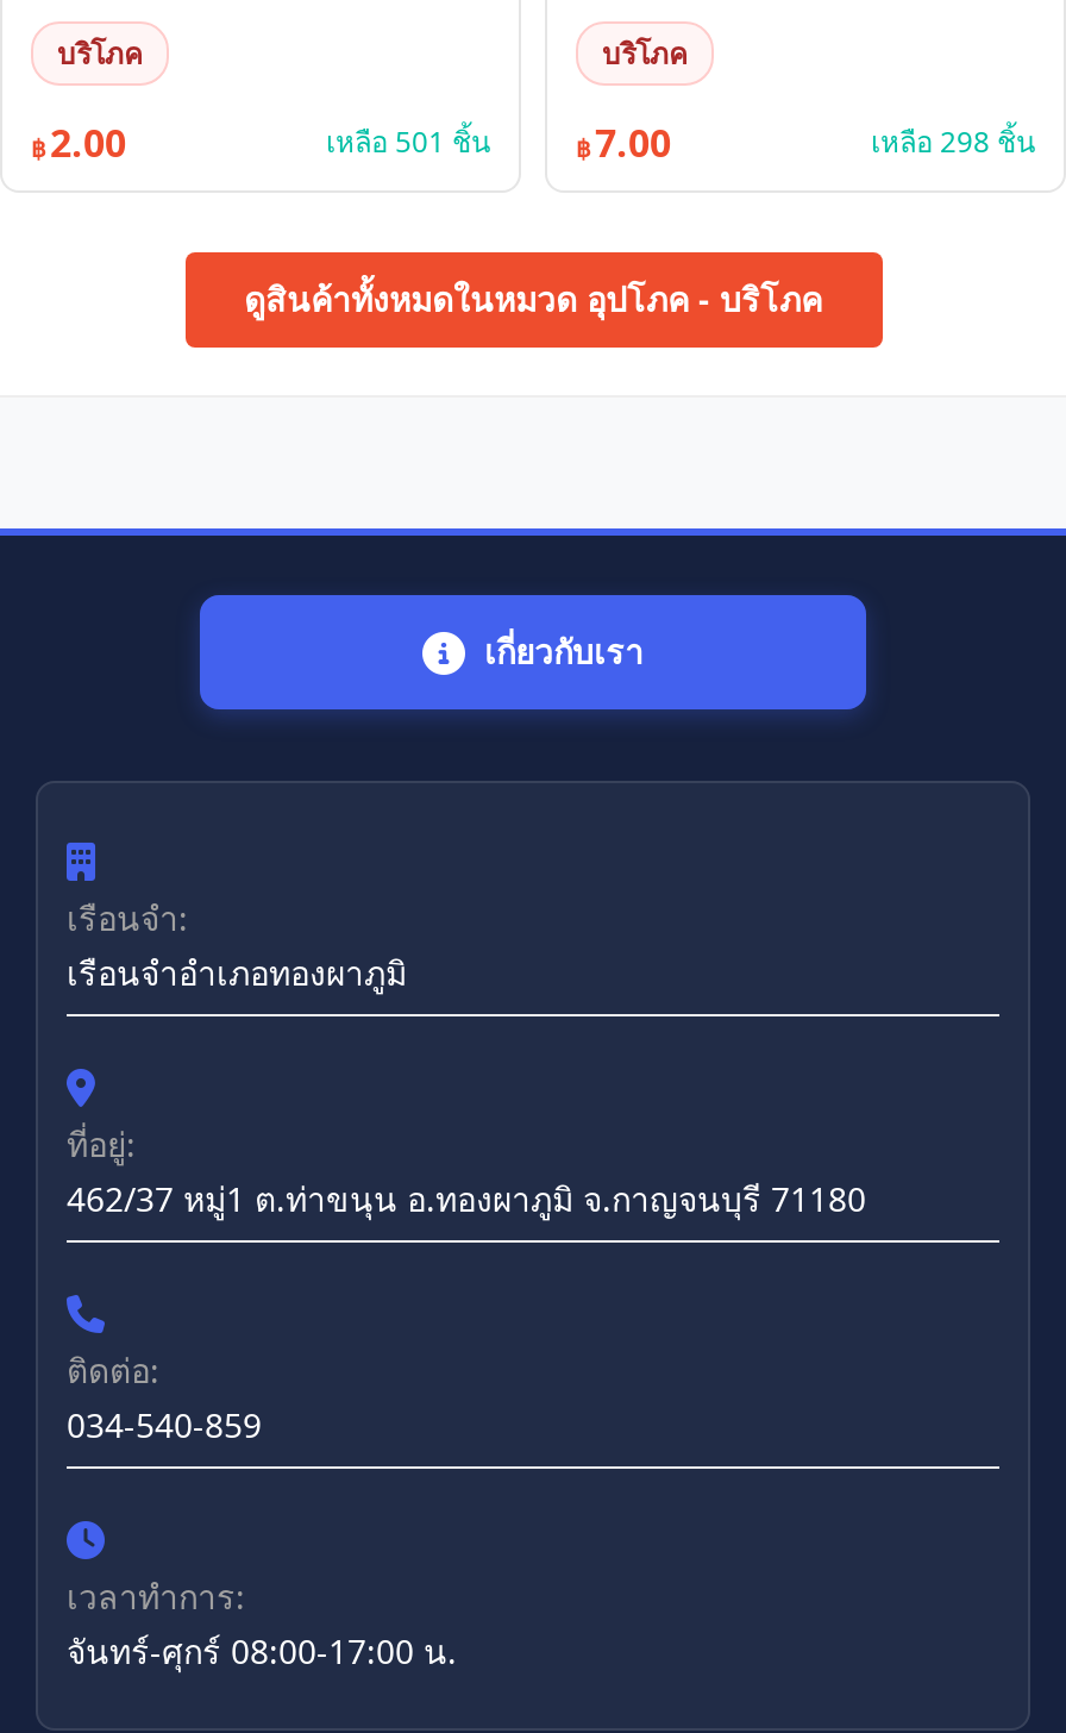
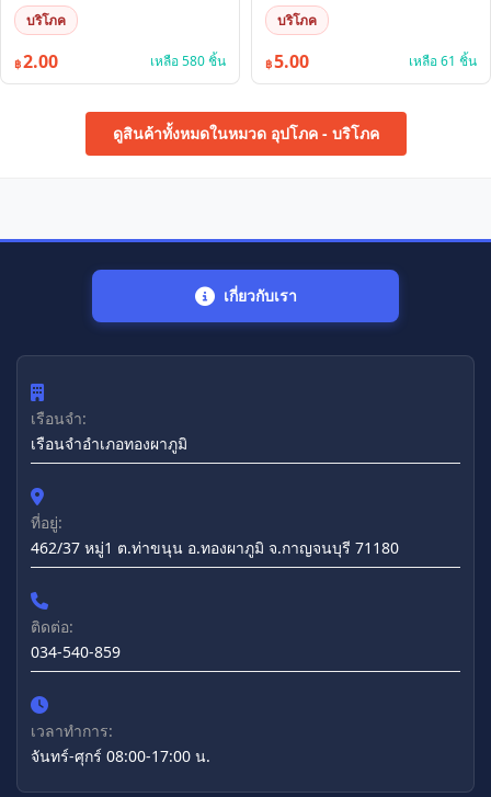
- เหลือ 501 ชิ้น
+ เหลือ 580 ชิ้น

- ฿ 7.00
+ ฿ 5.00

- เหลือ 298 ชิ้น
+ เหลือ 61 ชิ้น
